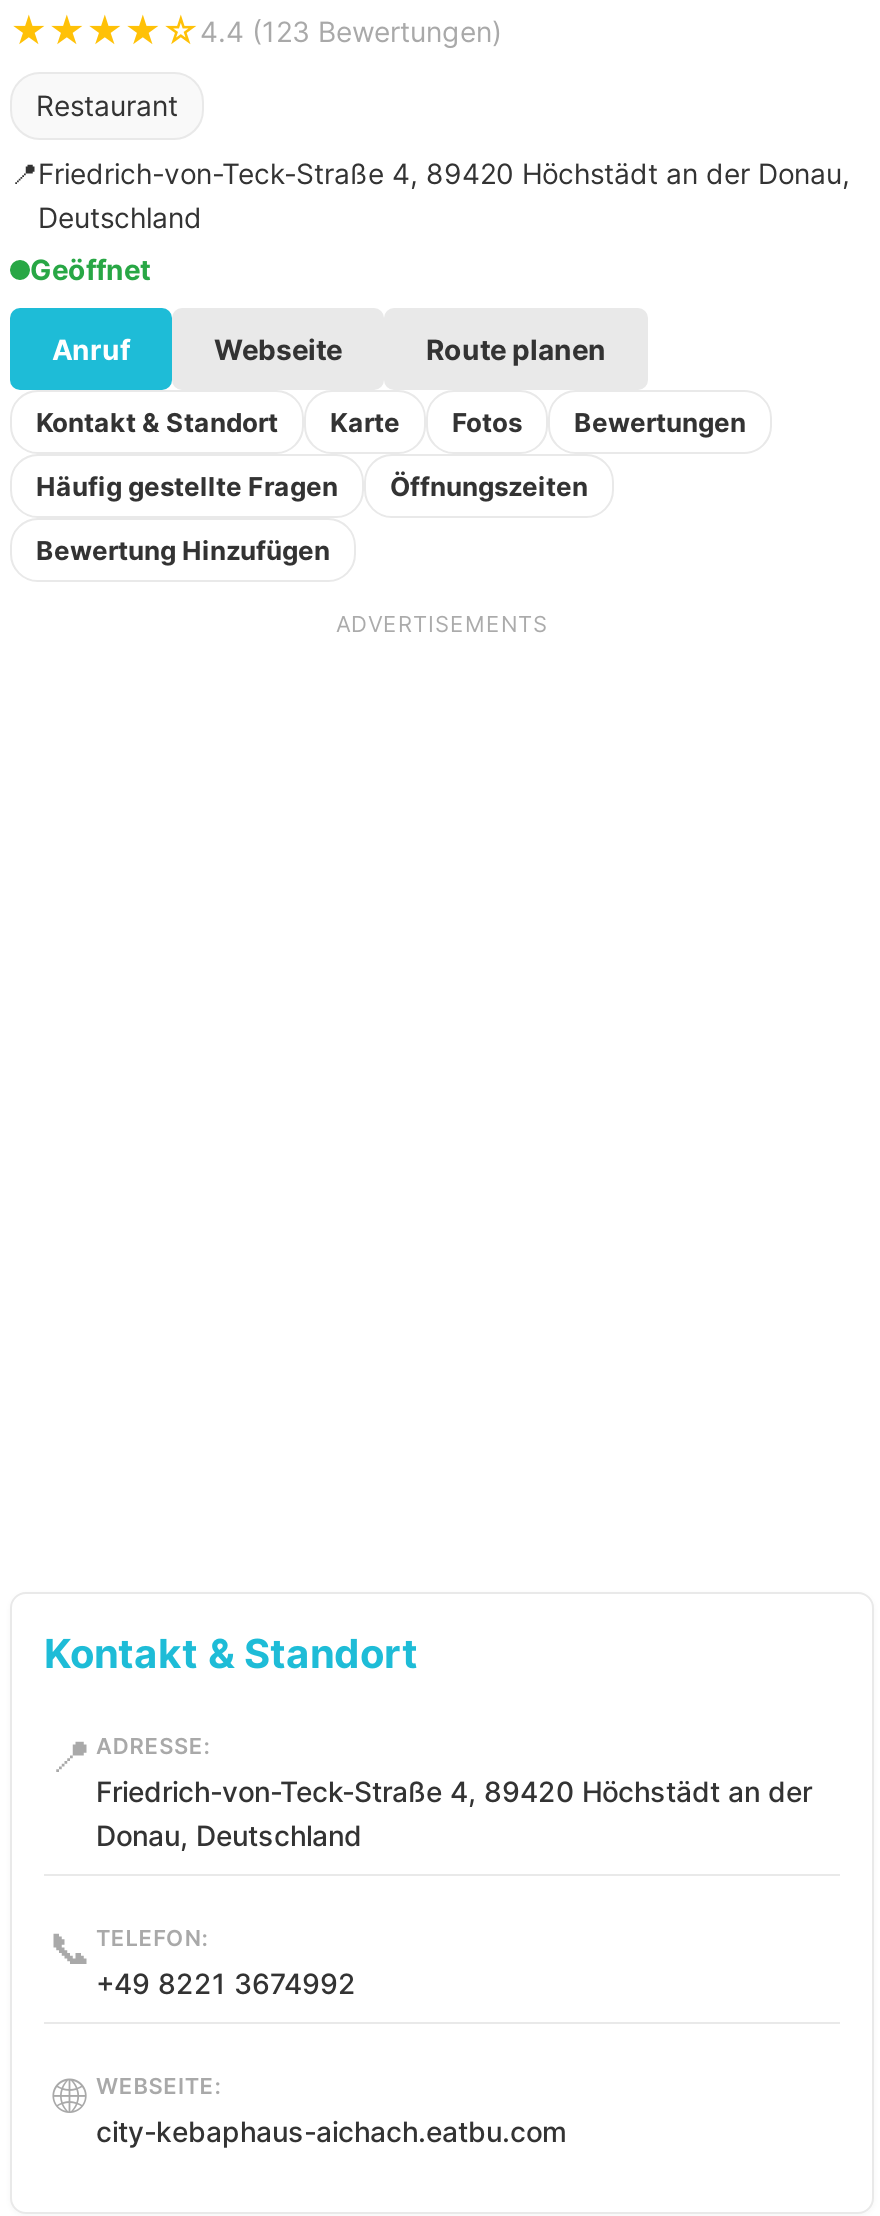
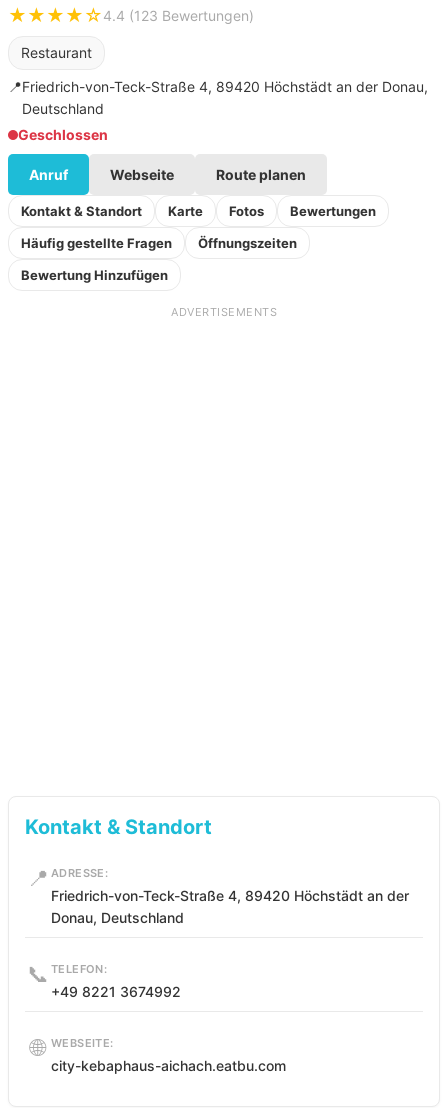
- Geöffnet
+ Geschlossen
